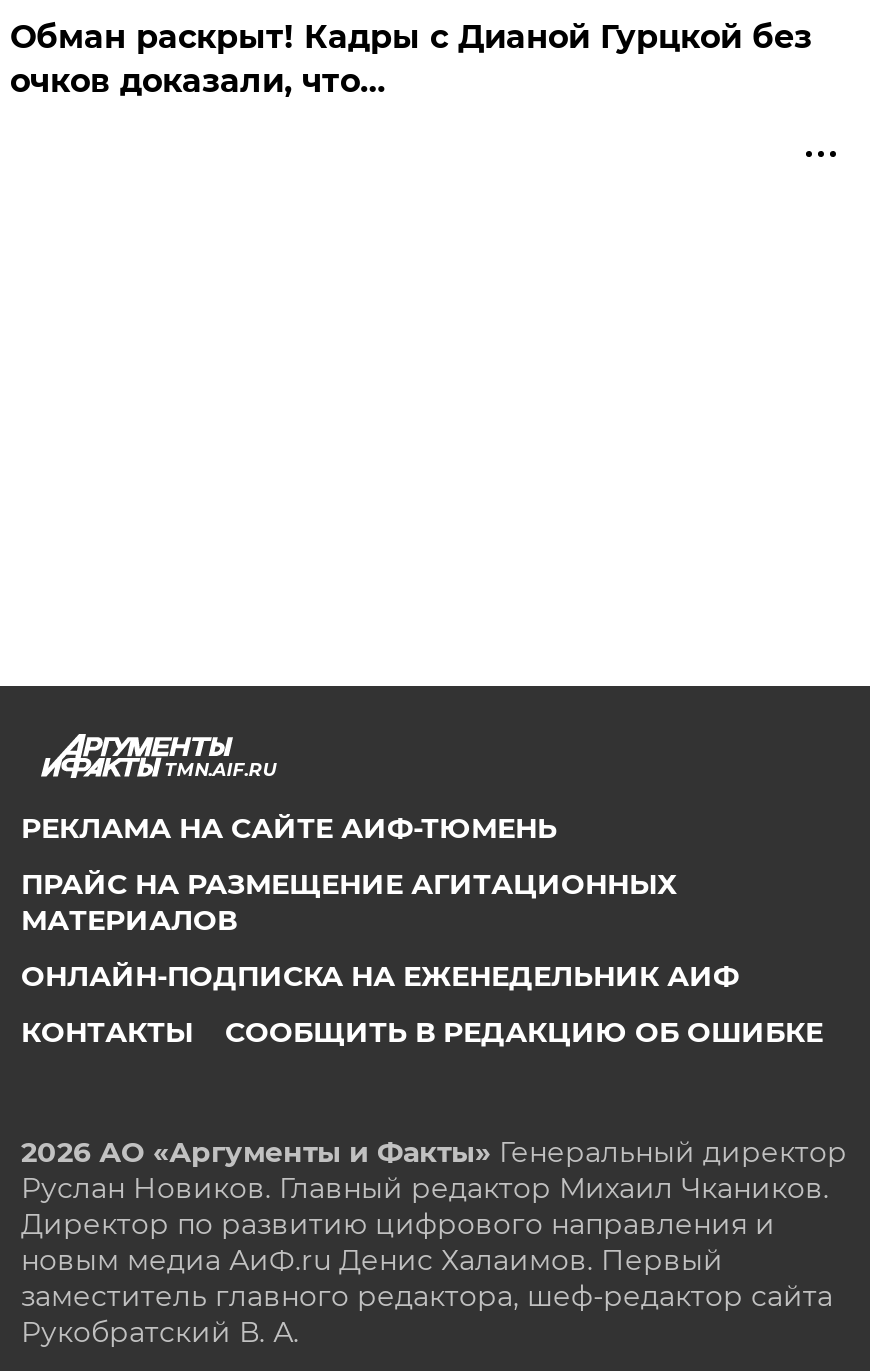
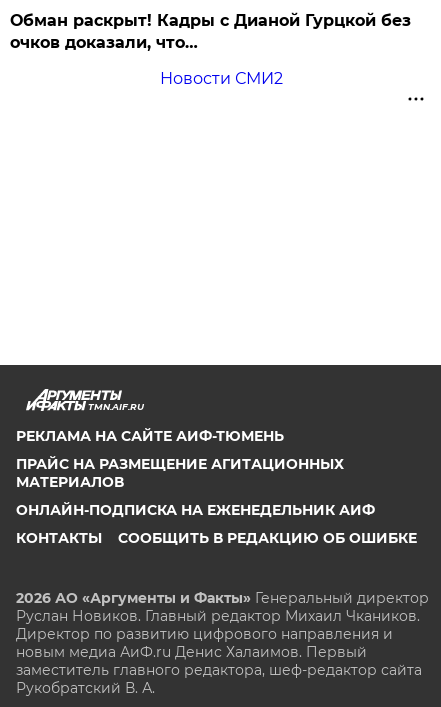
+ Новости СМИ2
